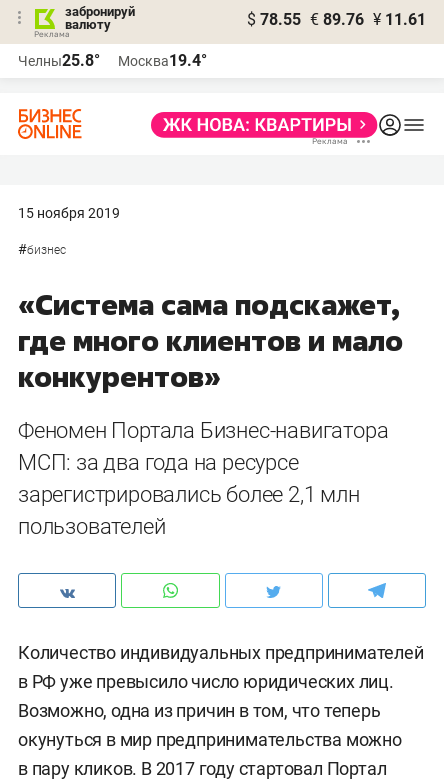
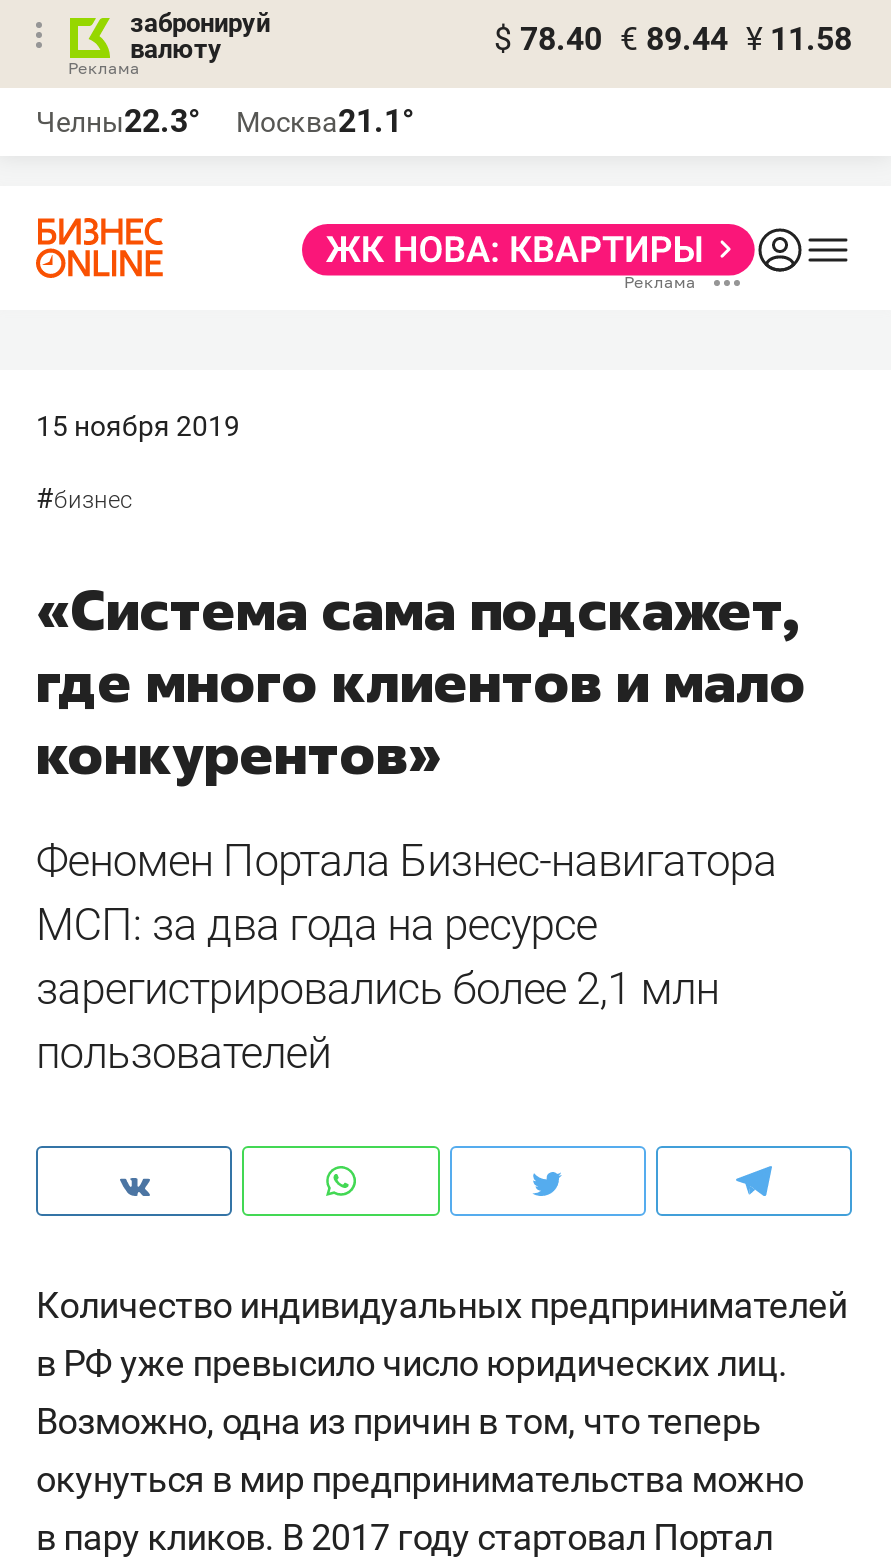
- $ 78.55 € 89.76 ¥ 11.61
+ $ 78.40 € 89.44 ¥ 11.58

- Челны25.8°
+ Челны22.3°

- Москва19.4°
+ Москва21.1°
